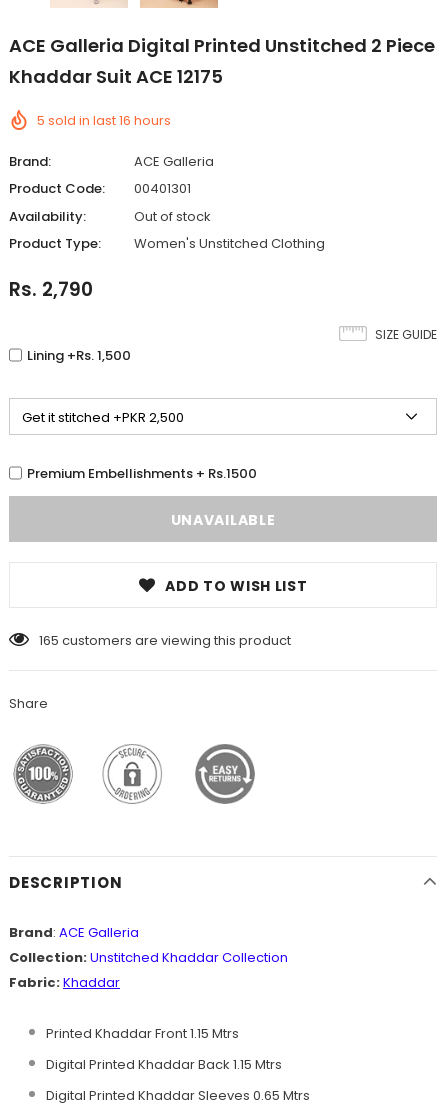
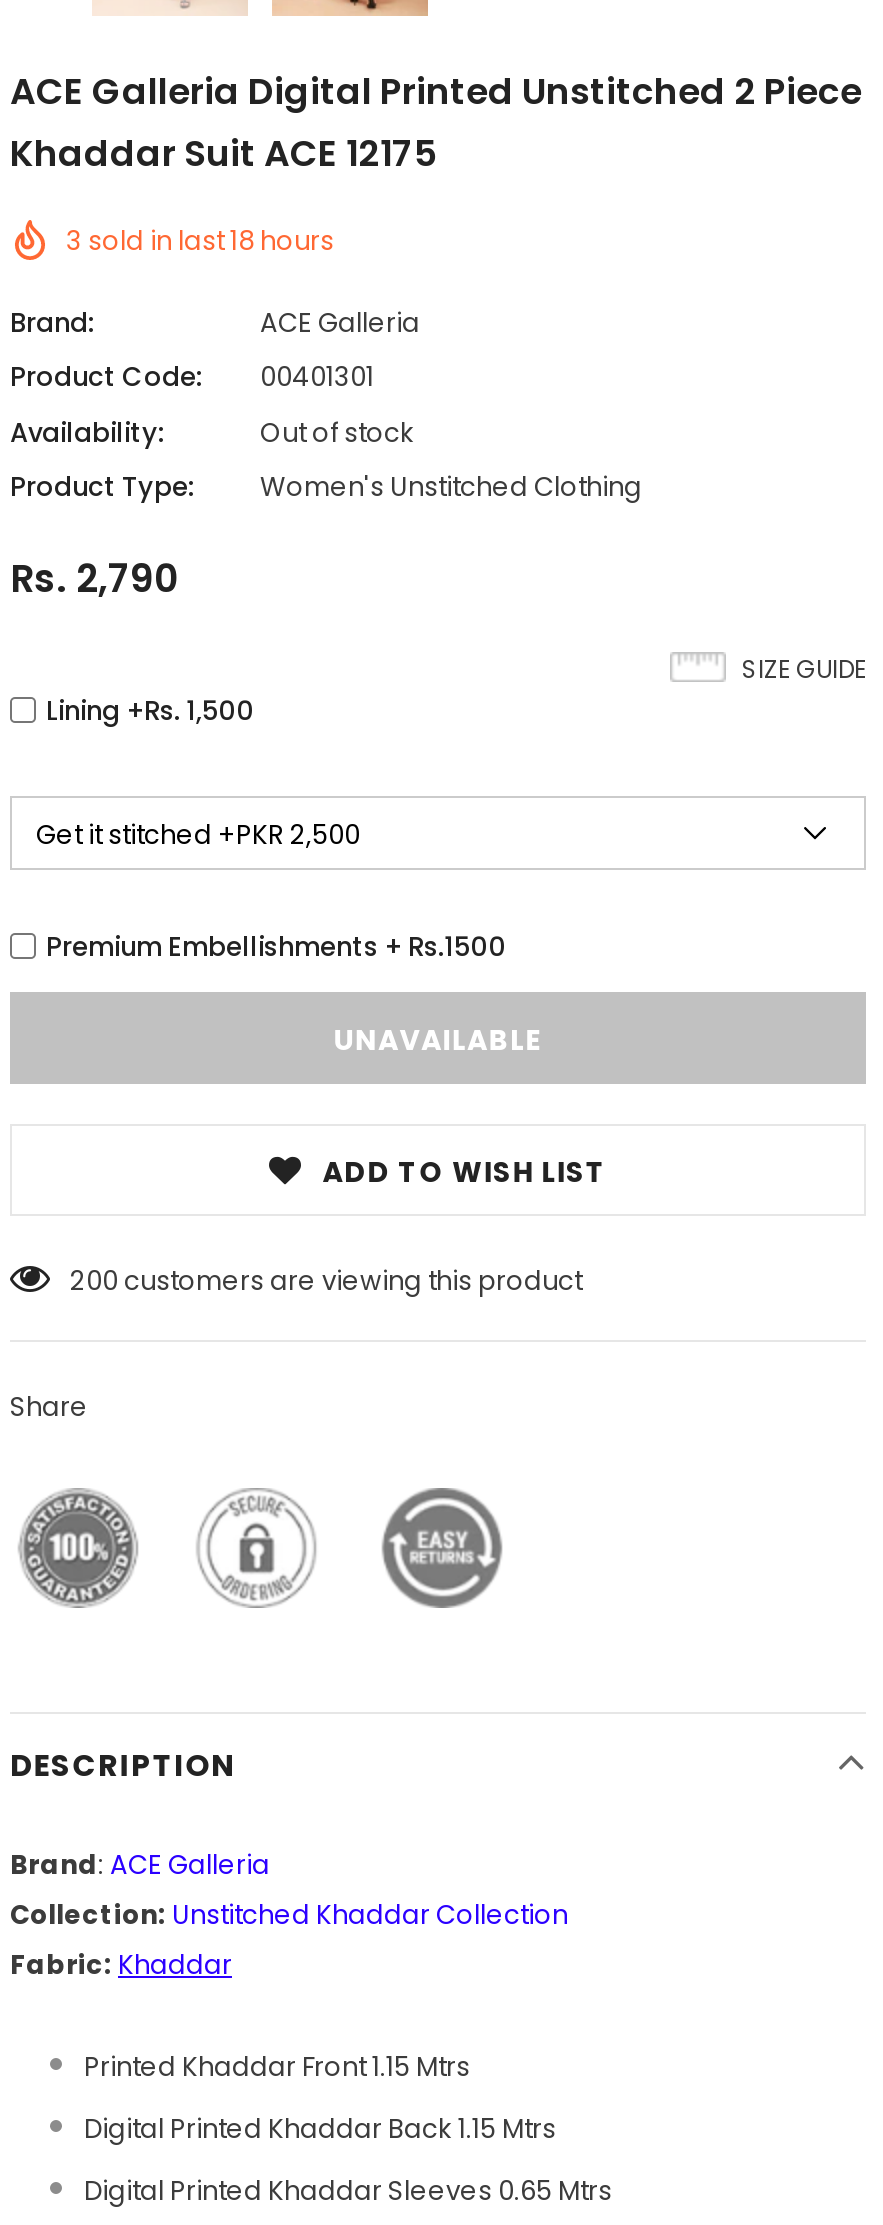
- 5 sold in last16 hours
+ 3 sold in last18 hours

- 165 customers are viewing this product
+ 200 customers are viewing this product
